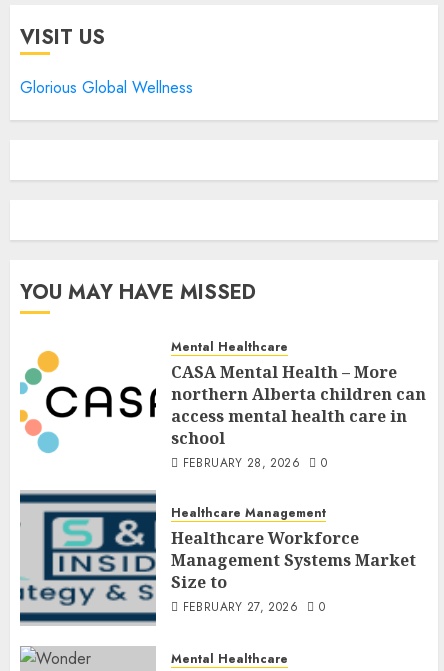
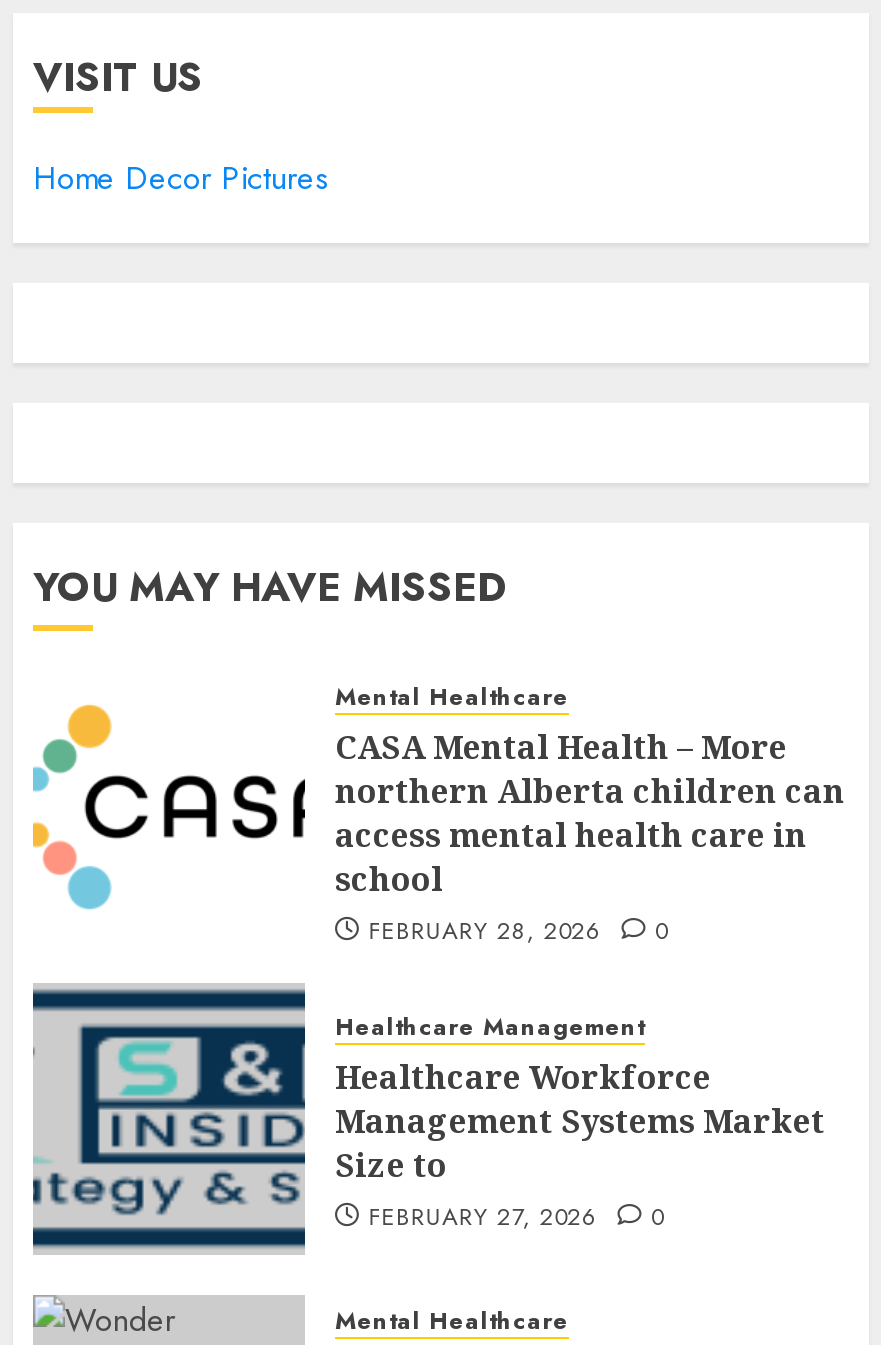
- Glorious Global Wellness
+ Home Decor Pictures
